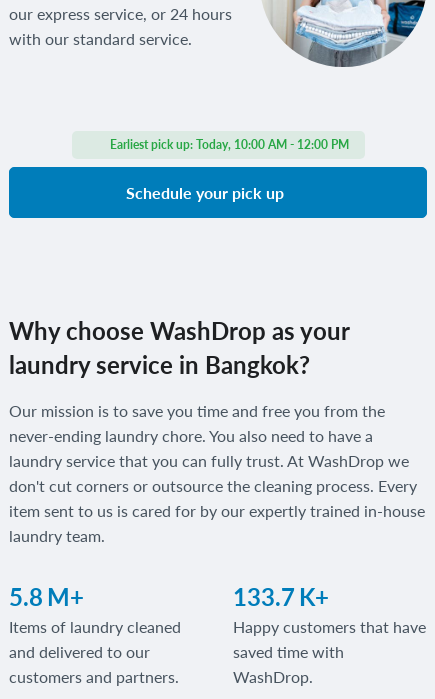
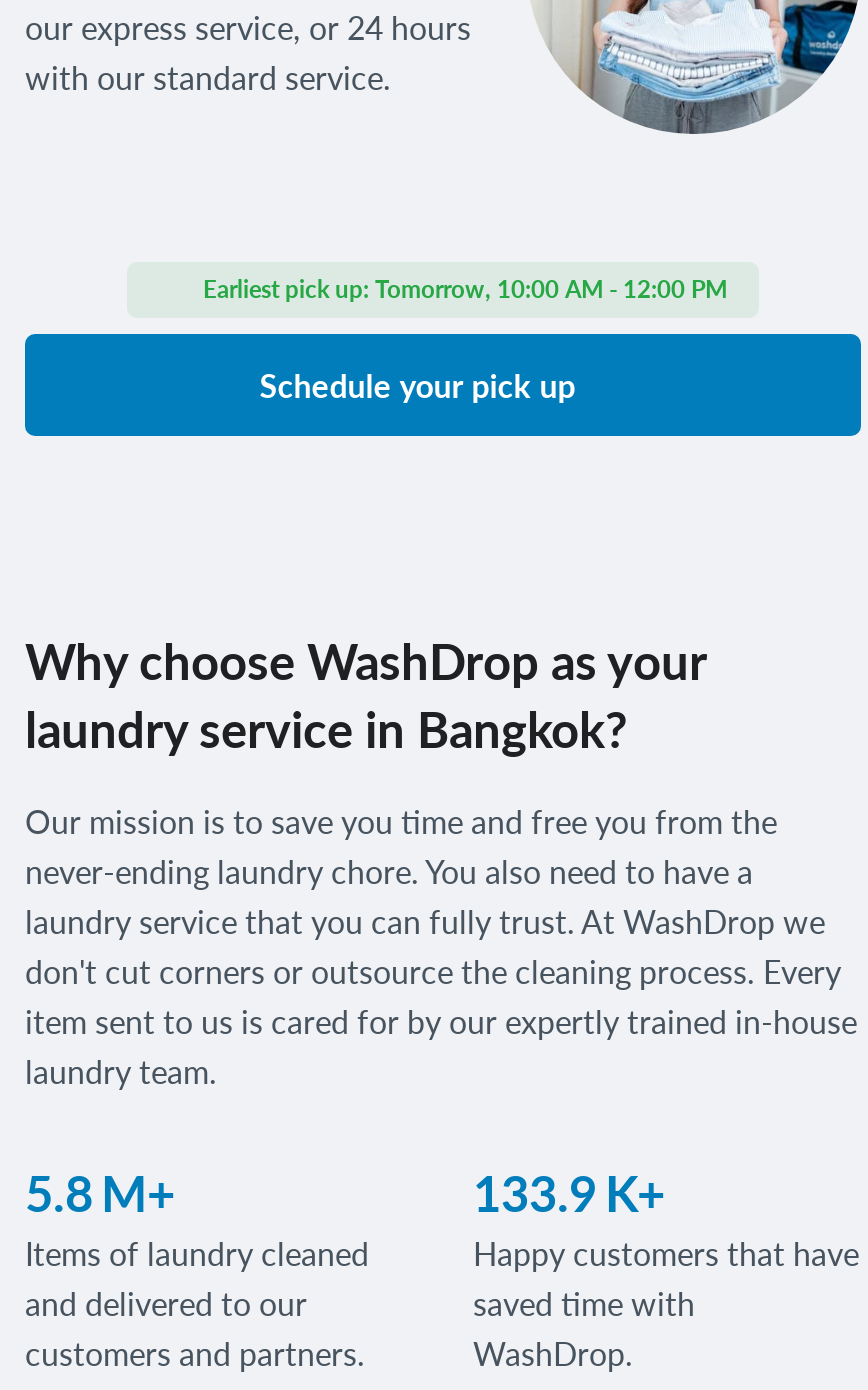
- Earliest pick up: Today, 10:00 AM - 12:00 PM
+ Earliest pick up: Tomorrow, 10:00 AM - 12:00 PM

- 133.7 K+
+ 133.9 K+
